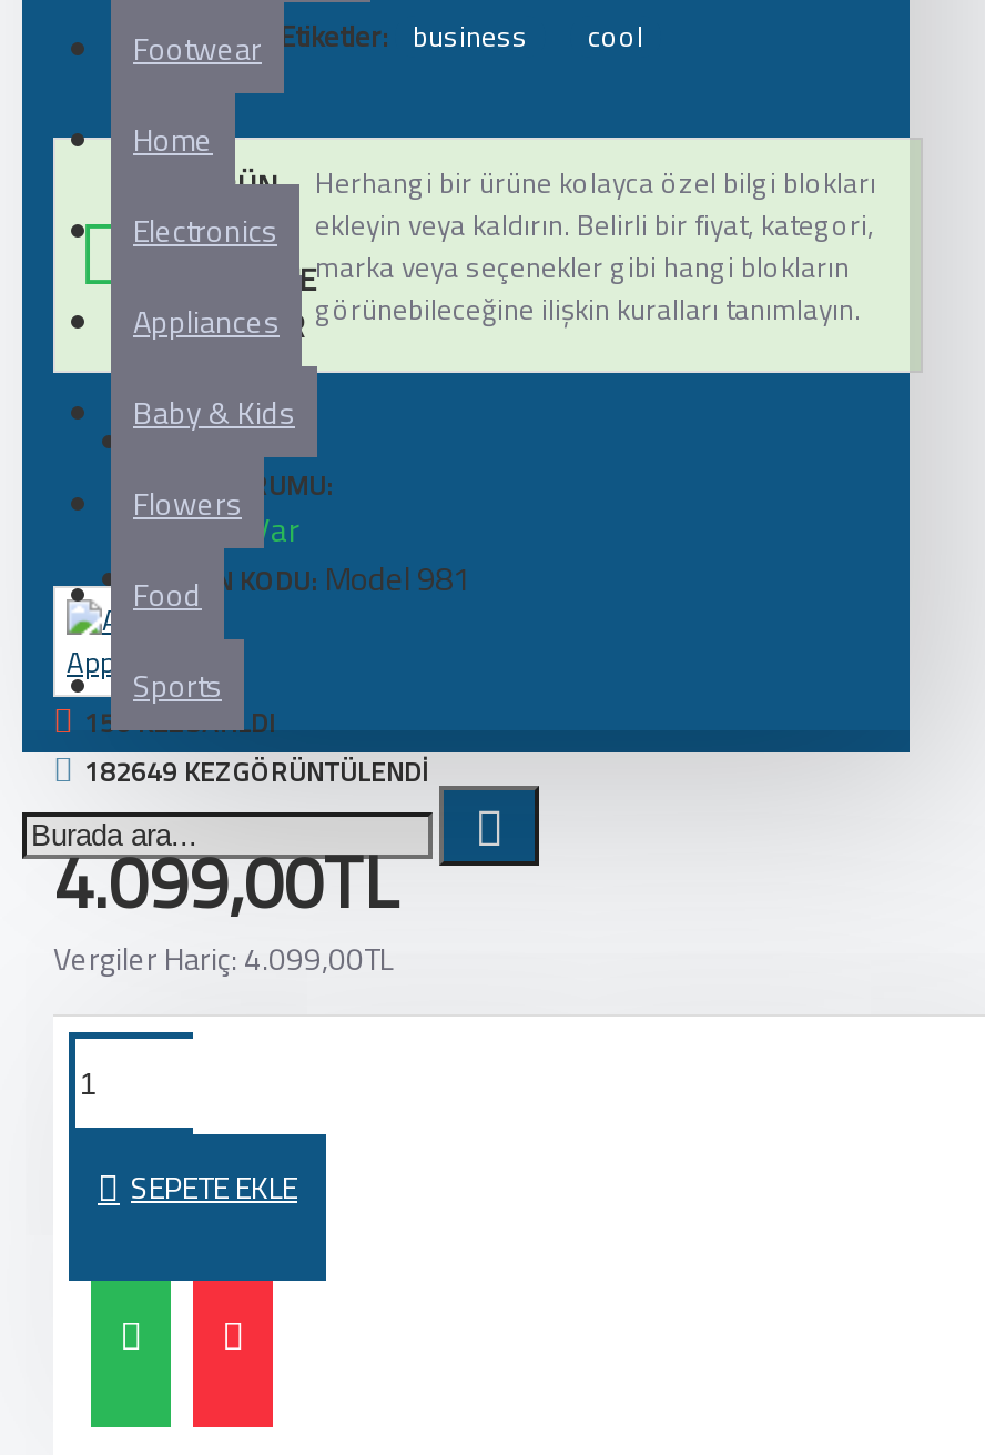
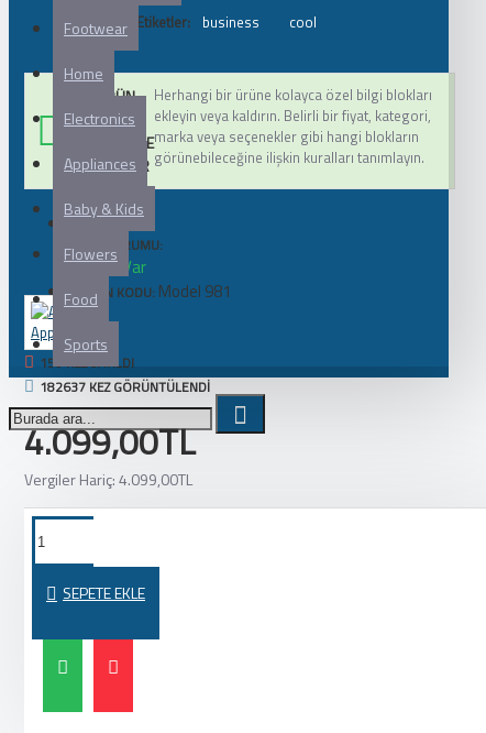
- 182649 KEZ GÖRÜNTÜLENDI
+ 182637 KEZ GÖRÜNTÜLENDI
